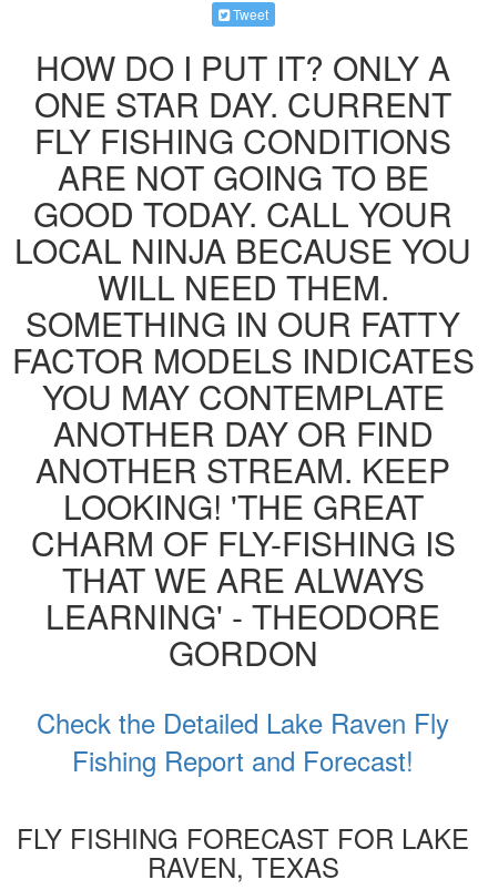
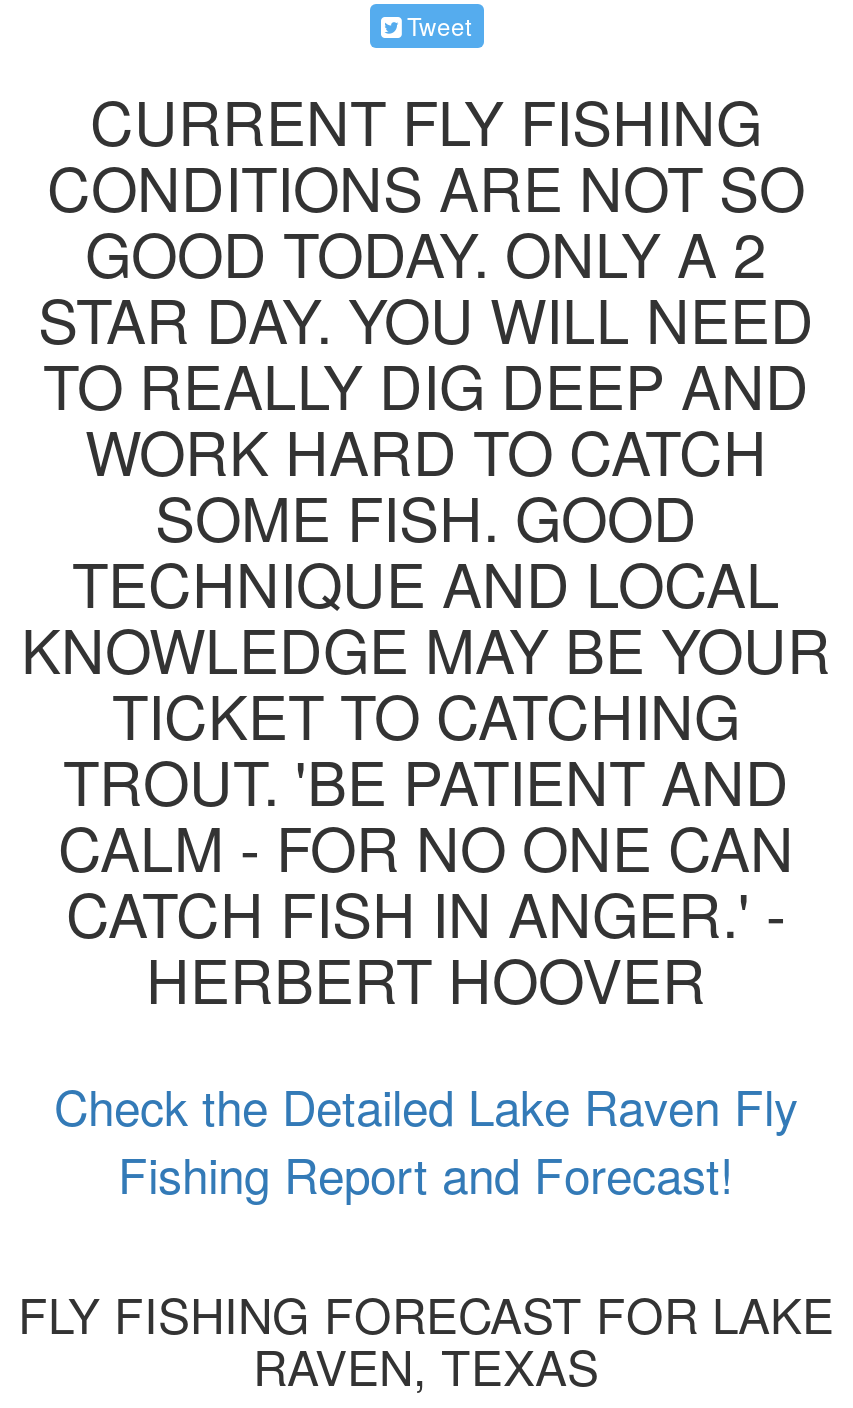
- HOW DO I PUT IT? ONLY A
- ONE STAR DAY. CURRENT
- FLY FISHING CONDITIONS
- ARE NOT GOING TO BE
- GOOD TODAY. CALL YOUR
- LOCAL NINJA BECAUSE YOU
- WILL NEED THEM.
- SOMETHING IN OUR FATTY
- FACTOR MODELS INDICATES
- YOU MAY CONTEMPLATE
- ANOTHER DAY OR FIND
- ANOTHER STREAM. KEEP
- LOOKING! 'THE GREAT
- CHARM OF FLY-FISHING IS
- THAT WE ARE ALWAYS
- LEARNING' - THEODORE
- GORDON
+ CURRENT FLY FISHING
+ CONDITIONS ARE NOT SO
+ GOOD TODAY. ONLY A 2
+ STAR DAY. YOU WILL NEED
+ TO REALLY DIG DEEP AND
+ WORK HARD TO CATCH
+ SOME FISH. GOOD
+ TECHNIQUE AND LOCAL
+ KNOWLEDGE MAY BE YOUR
+ TICKET TO CATCHING
+ TROUT. 'BE PATIENT AND
+ CALM - FOR NO ONE CAN
+ CATCH FISH IN ANGER.' -
+ HERBERT HOOVER
